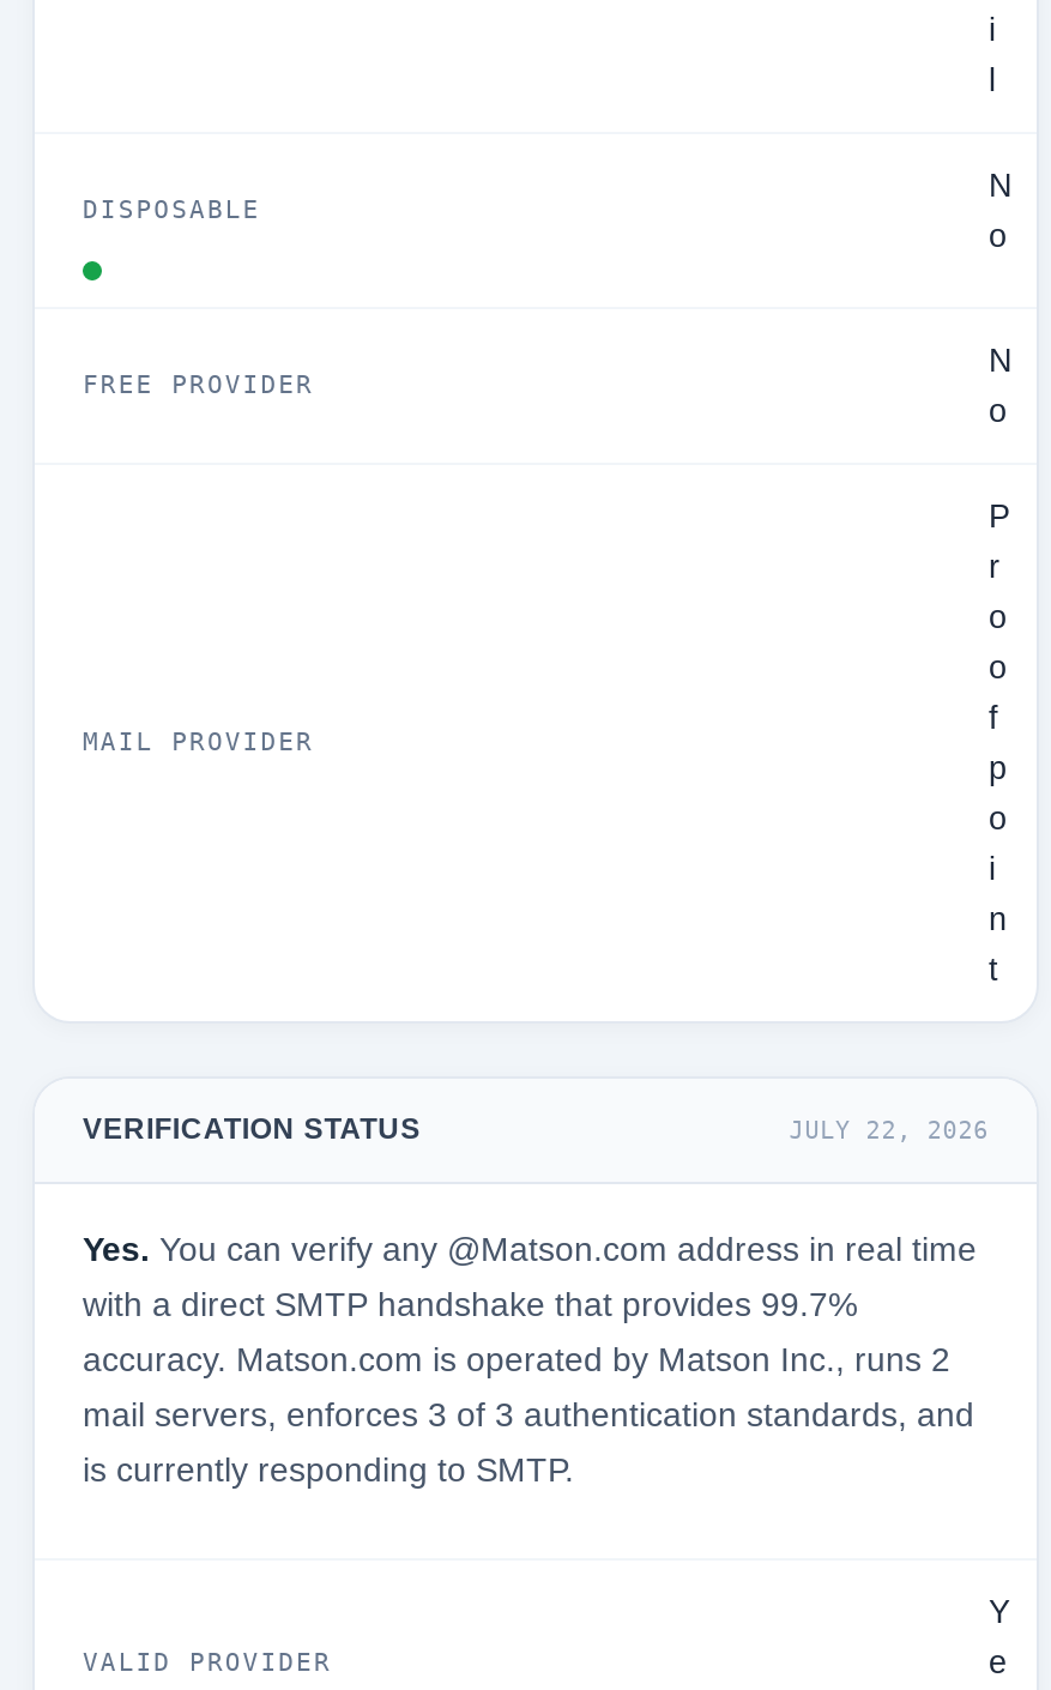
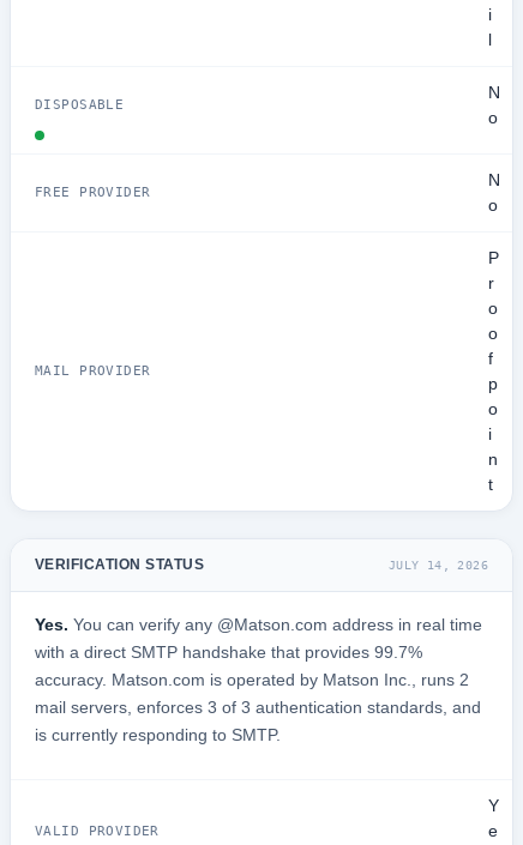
- JULY 22, 2026
+ JULY 14, 2026
